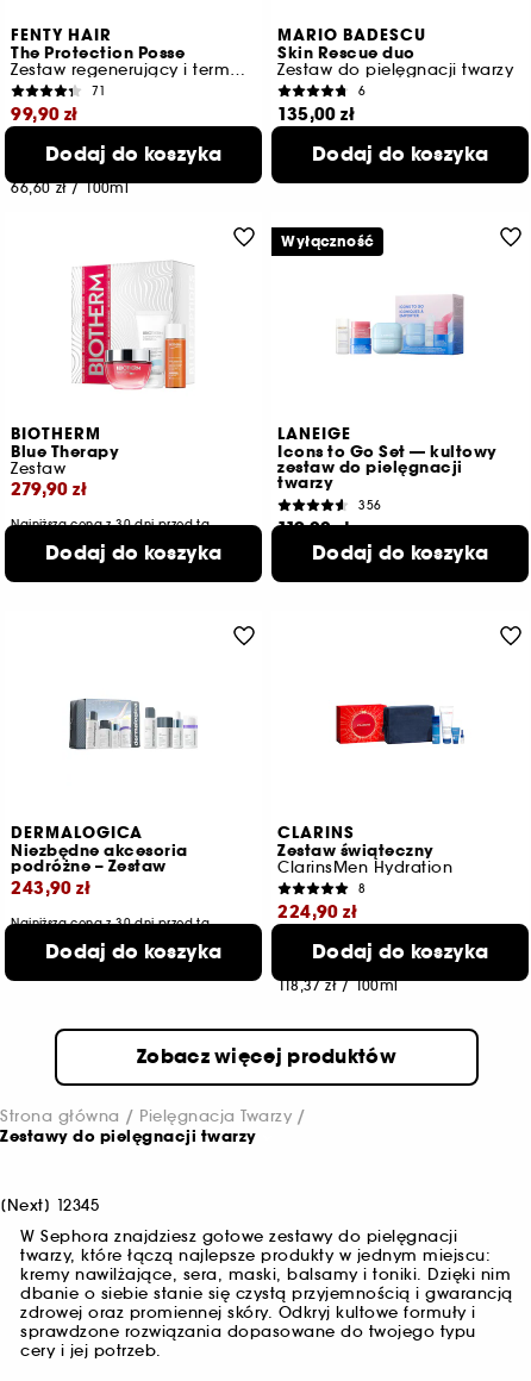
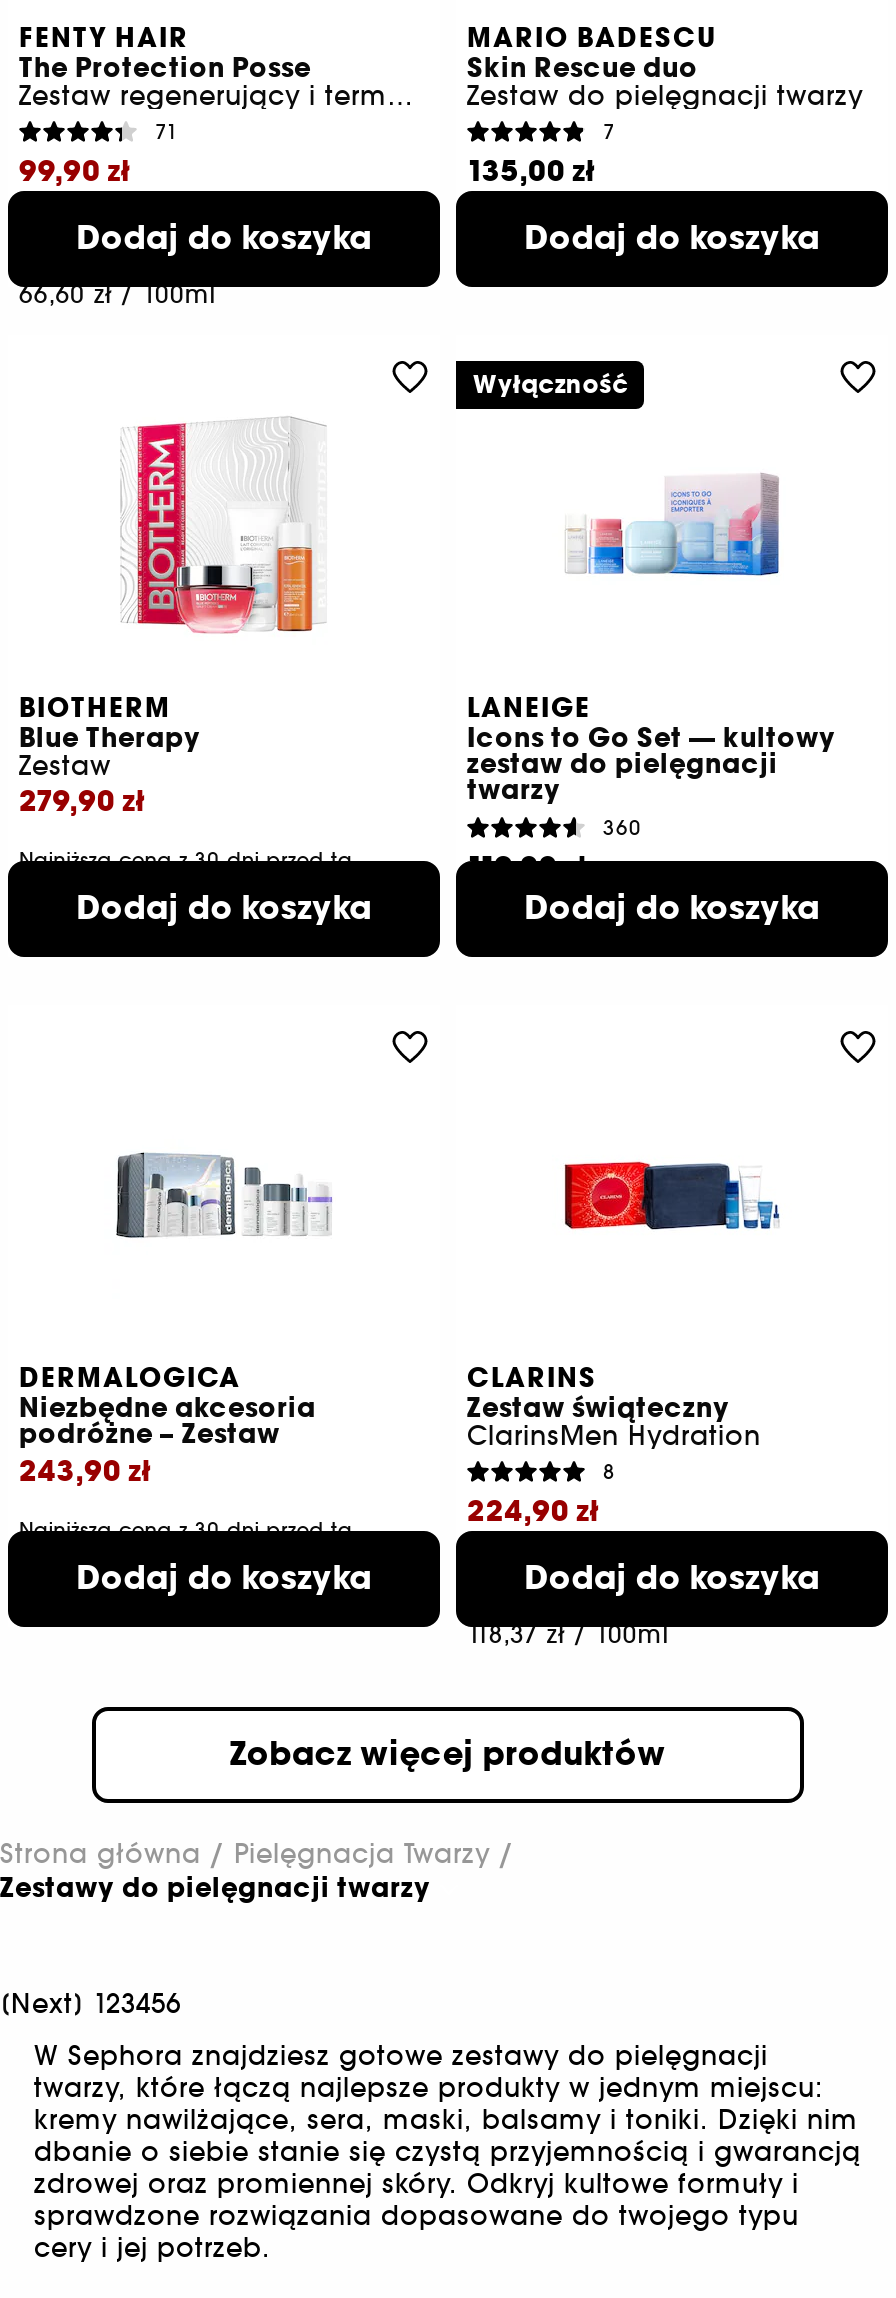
- 6
+ 7

- 356
+ 360

- [Next] 1 2345
+ [Next] 123456
